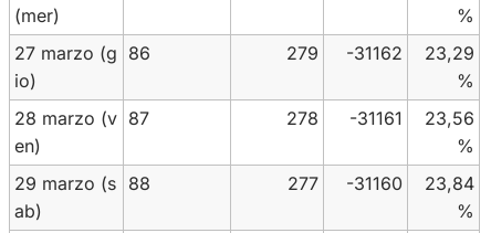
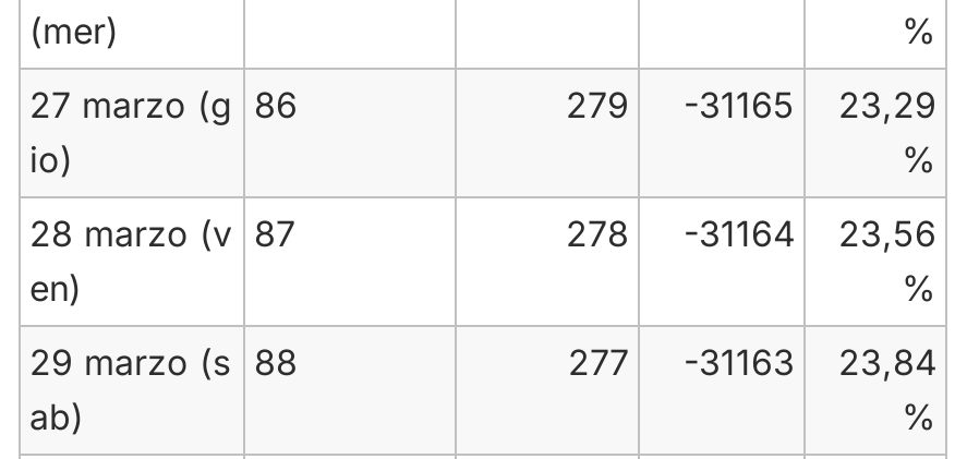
- 279 -31162 23,29
+ 279 -31165 23,29

- 278 -31161 23,56
+ 278 -31164 23,56

- 277 -31160 23,84
+ 277 -31163 23,84
